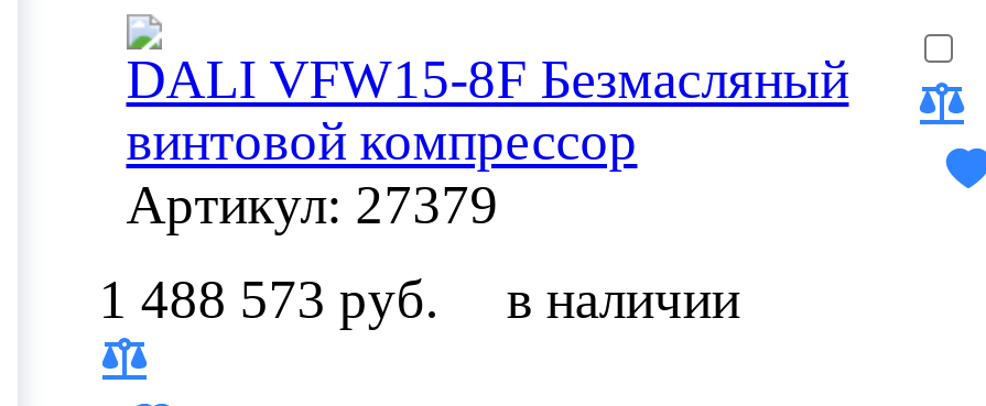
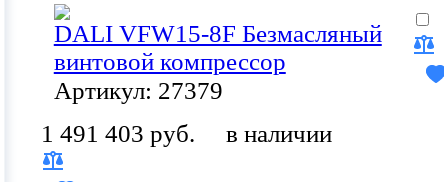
- 1 488 573 руб. в наличии
+ 1 491 403 руб. в наличии
